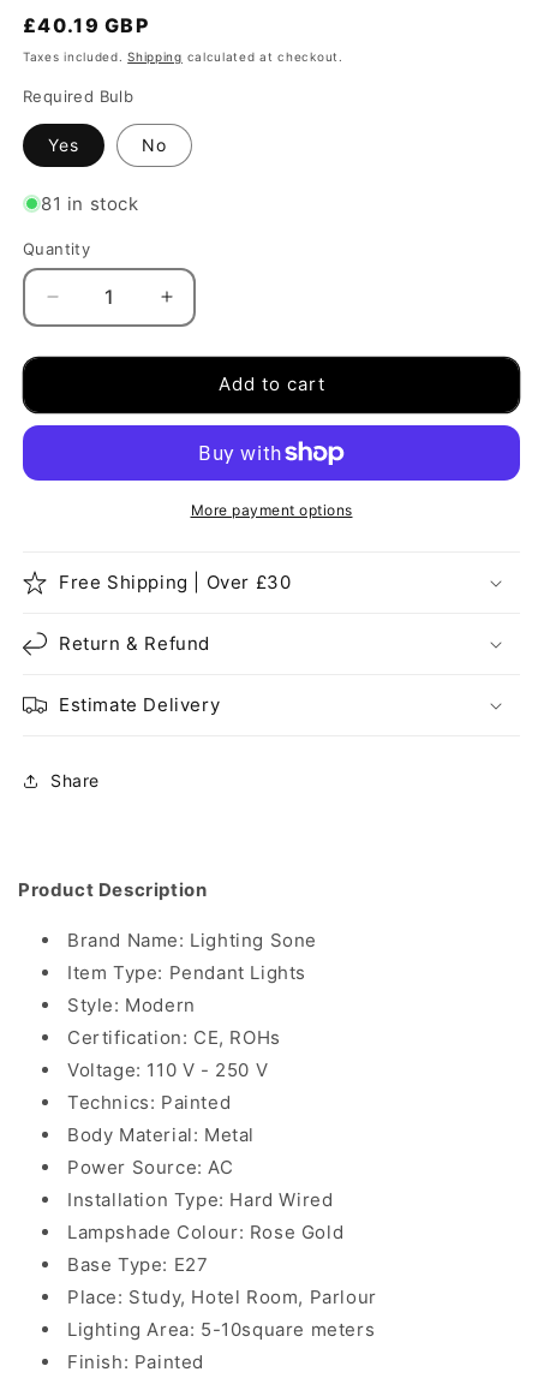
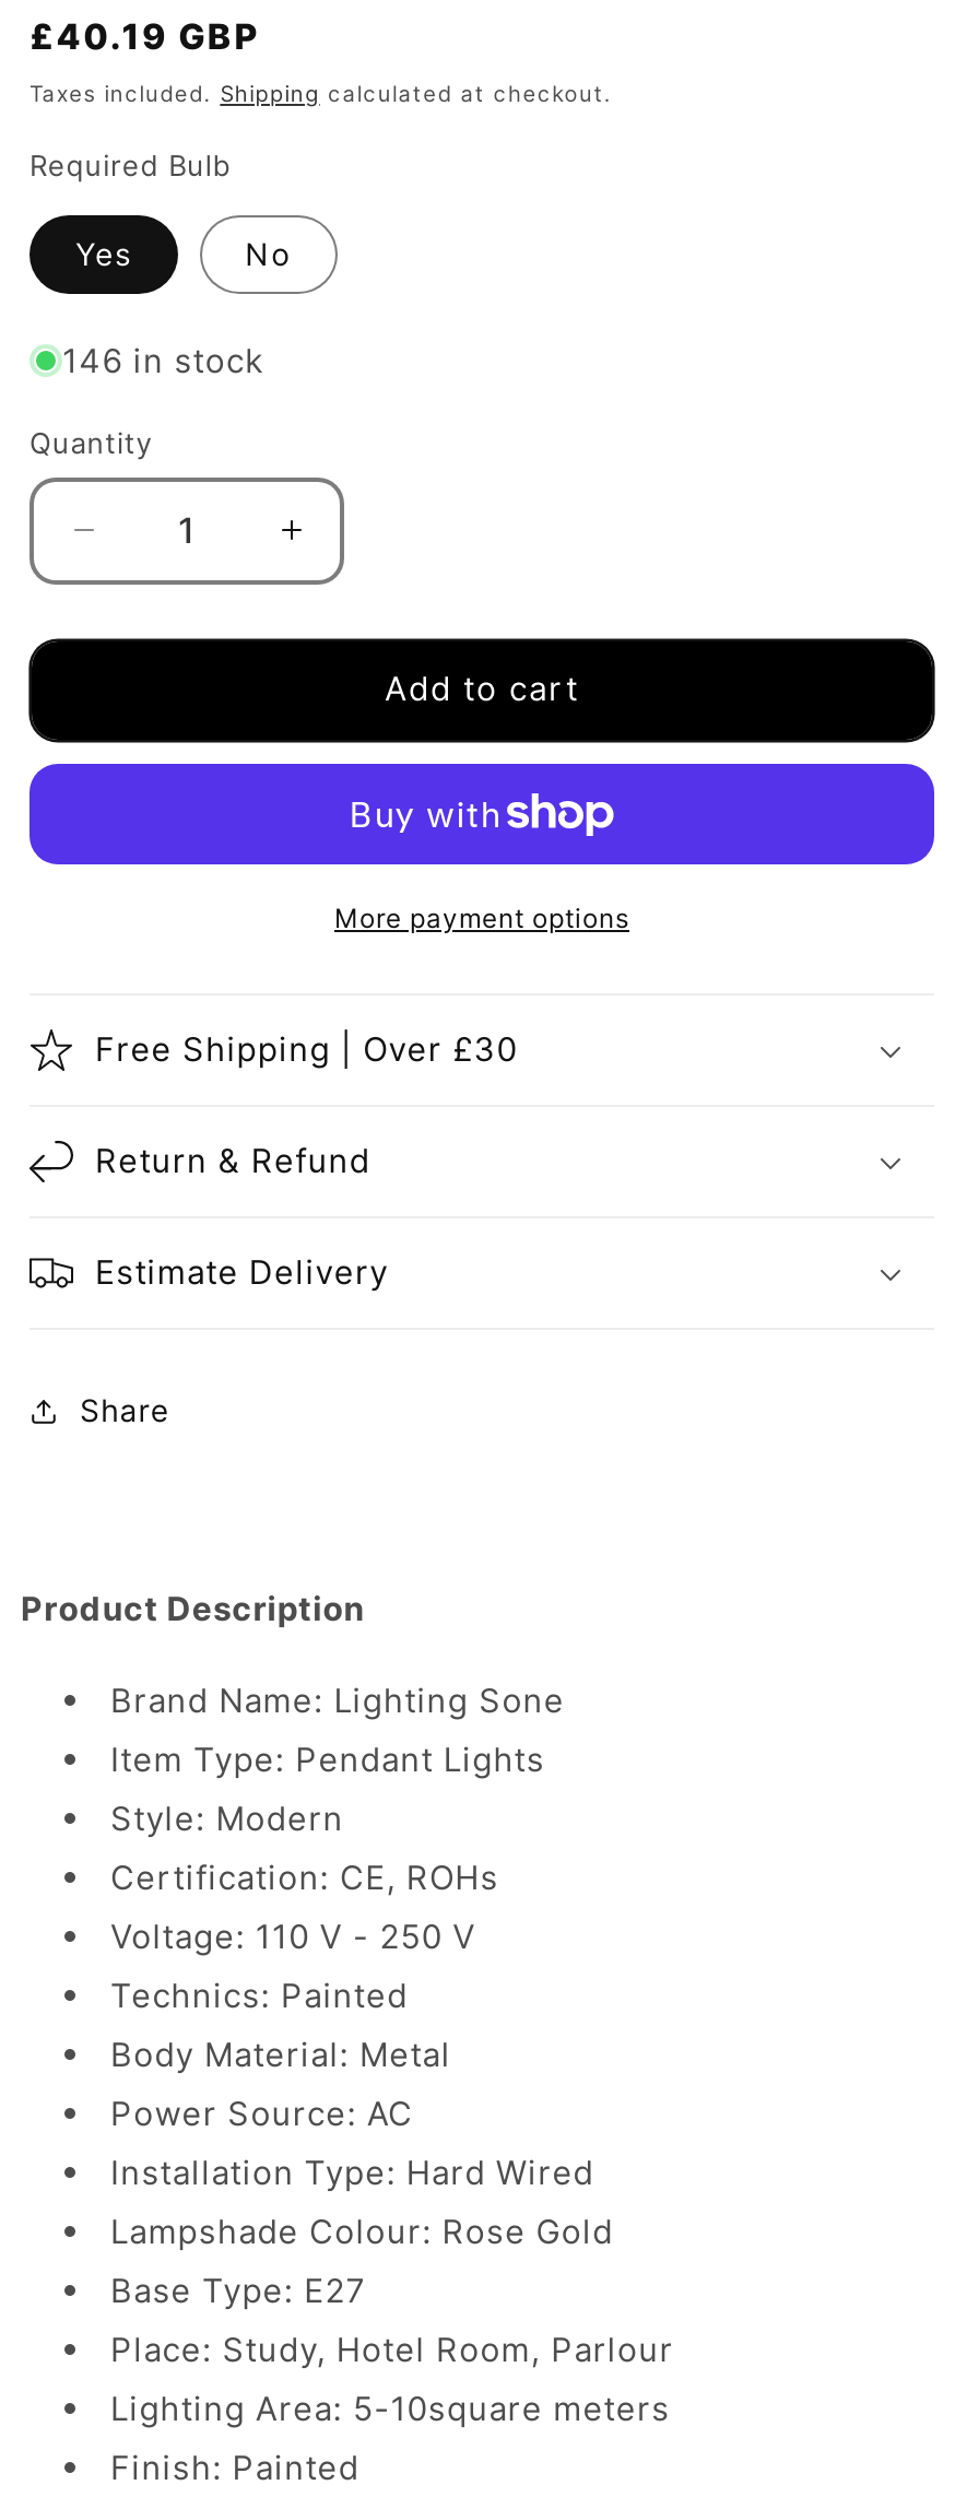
- 81 in stock
+ 146 in stock
